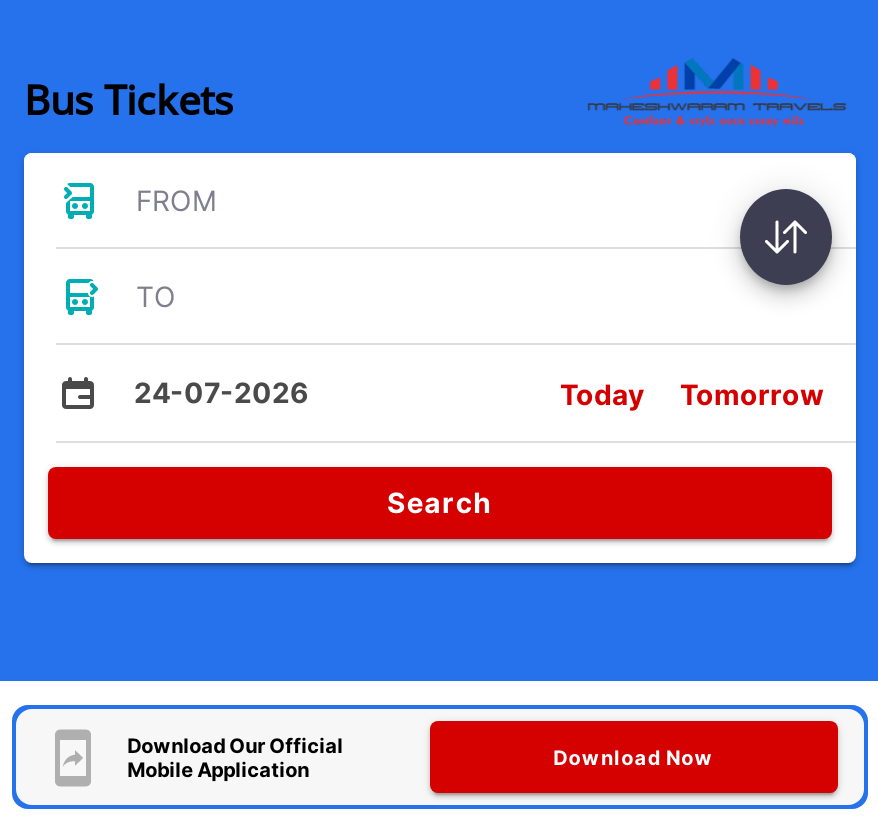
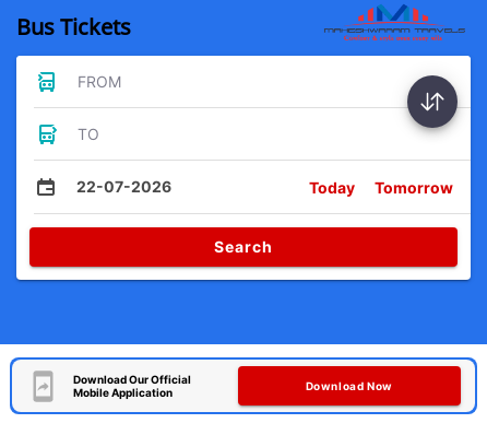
- 24-07-2026
+ 22-07-2026
